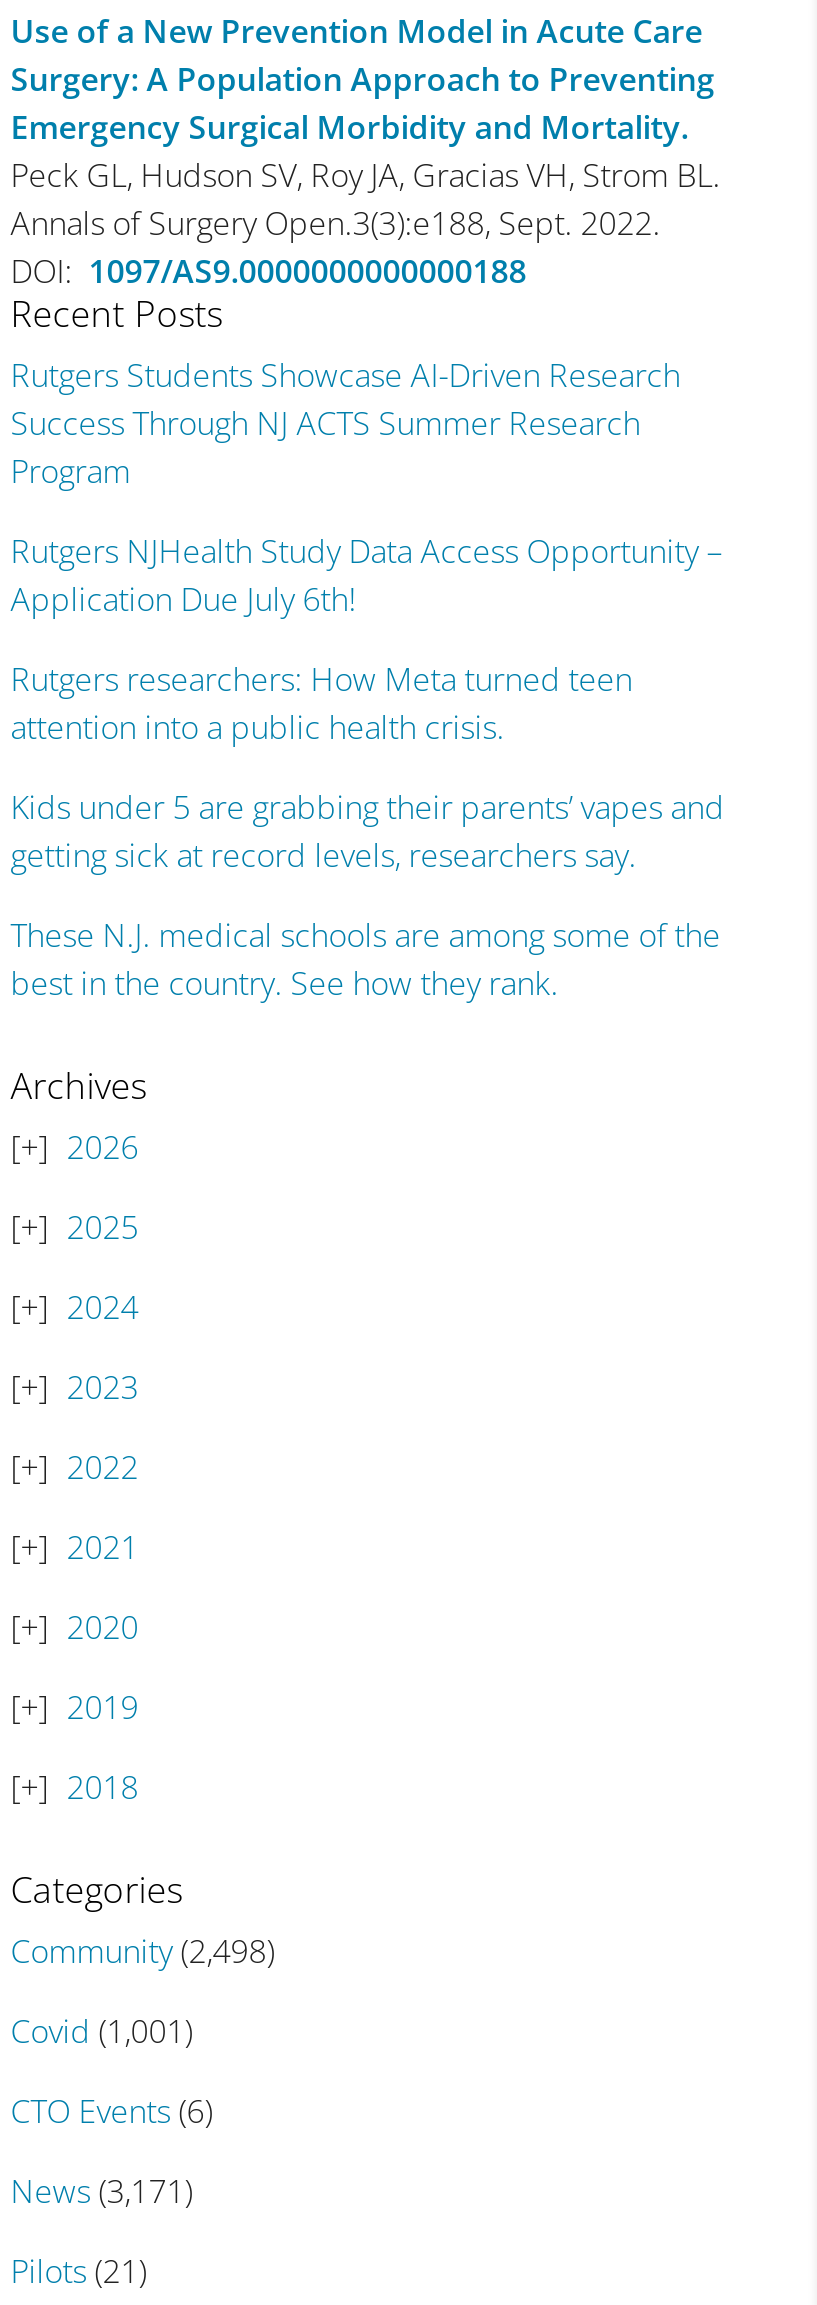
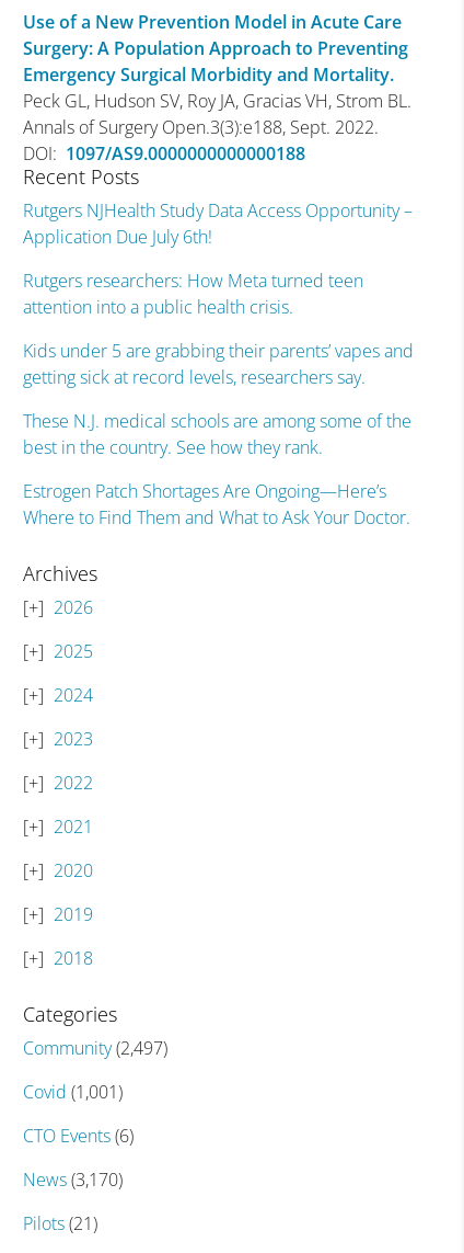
- Rutgers Students Showcase AI-Driven Research
- Success Through NJ ACTS Summer Research
- Program

moved up: Rutgers NJHealth Study Data Access Opportunity – | Application Due July 6th! | Rutgers researchers: How Meta turned teen | attention into a public health crisis. | Kids under 5 are grabbing their parents’ vapes and | getting sick at record levels, researchers say. | These N.J. medical schools are among some of the | best in the country. See how they rank.

+ Estrogen Patch Shortages Are Ongoing—Here’s
+ Where to Find Them and What to Ask Your Doctor.

- Community (2,498)
+ Community (2,497)

- News (3,171)
+ News (3,170)
